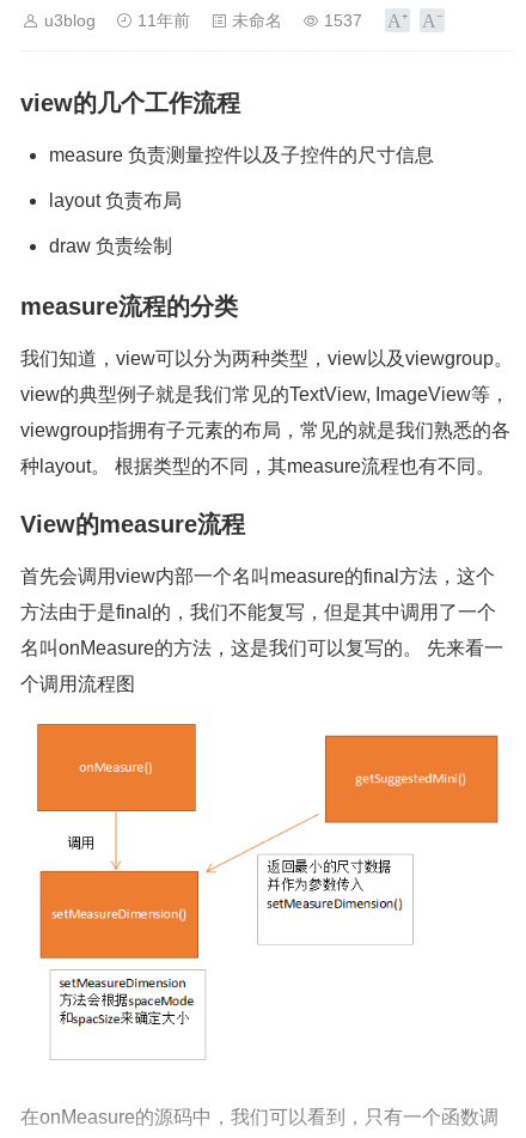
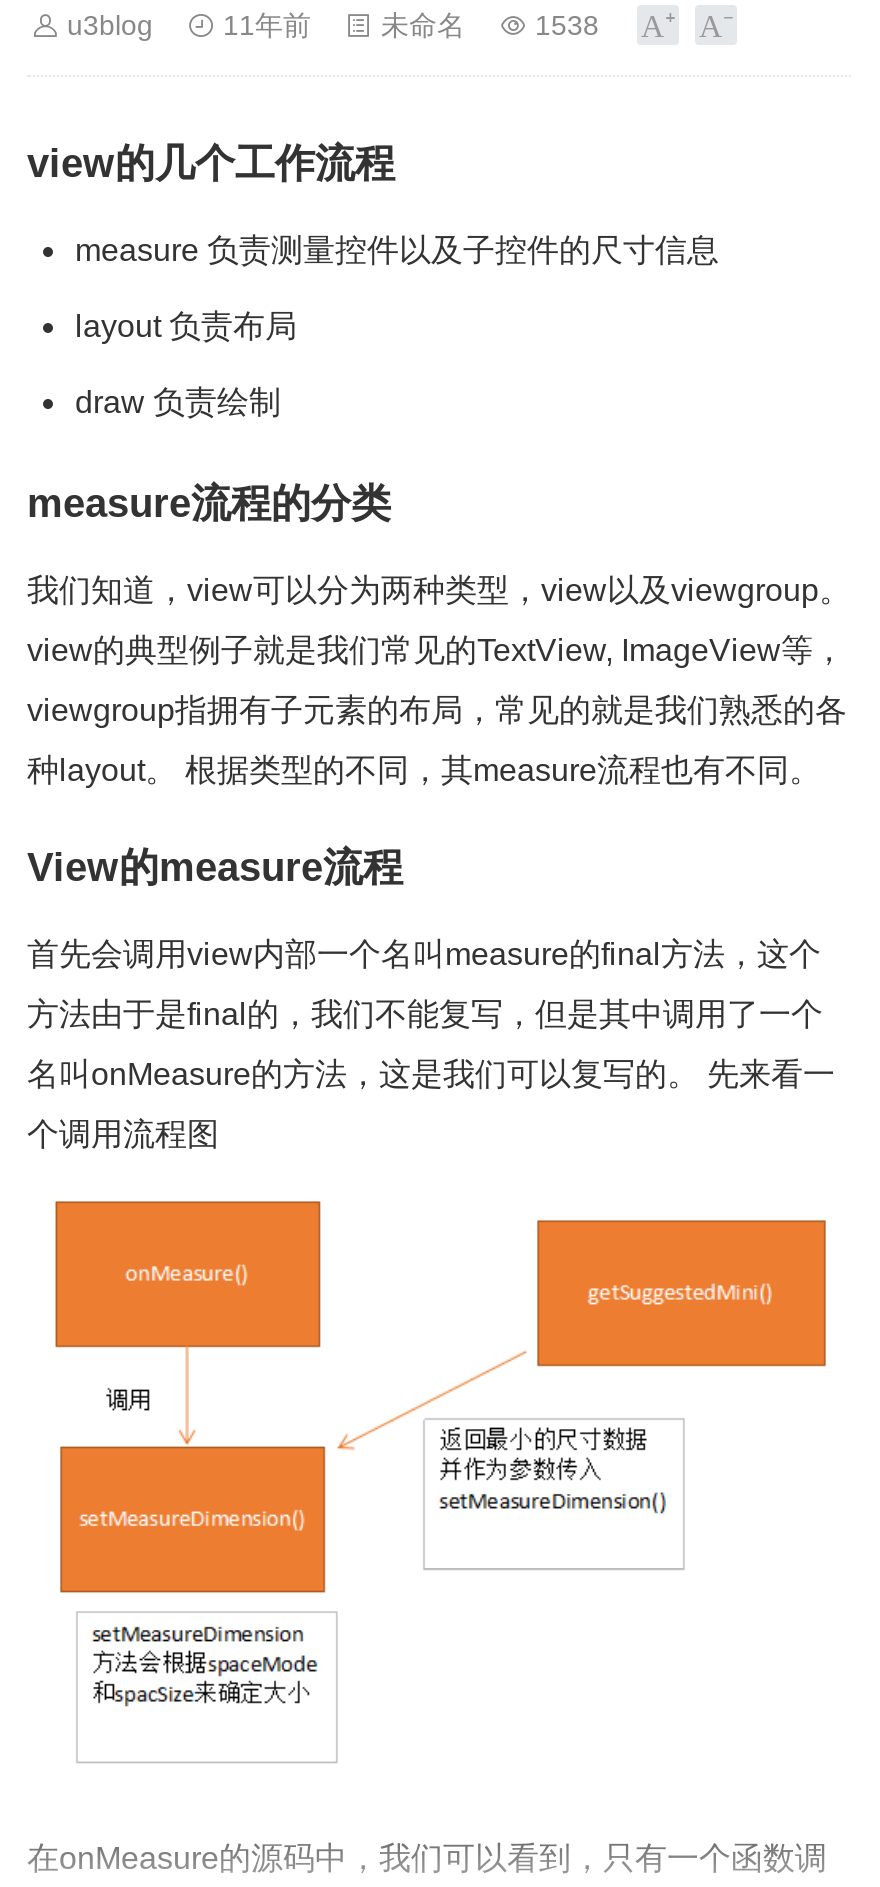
- 1537
+ 1538
